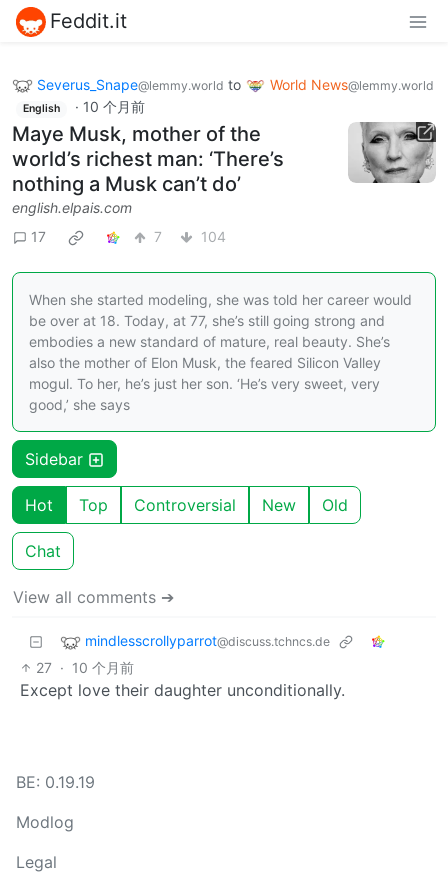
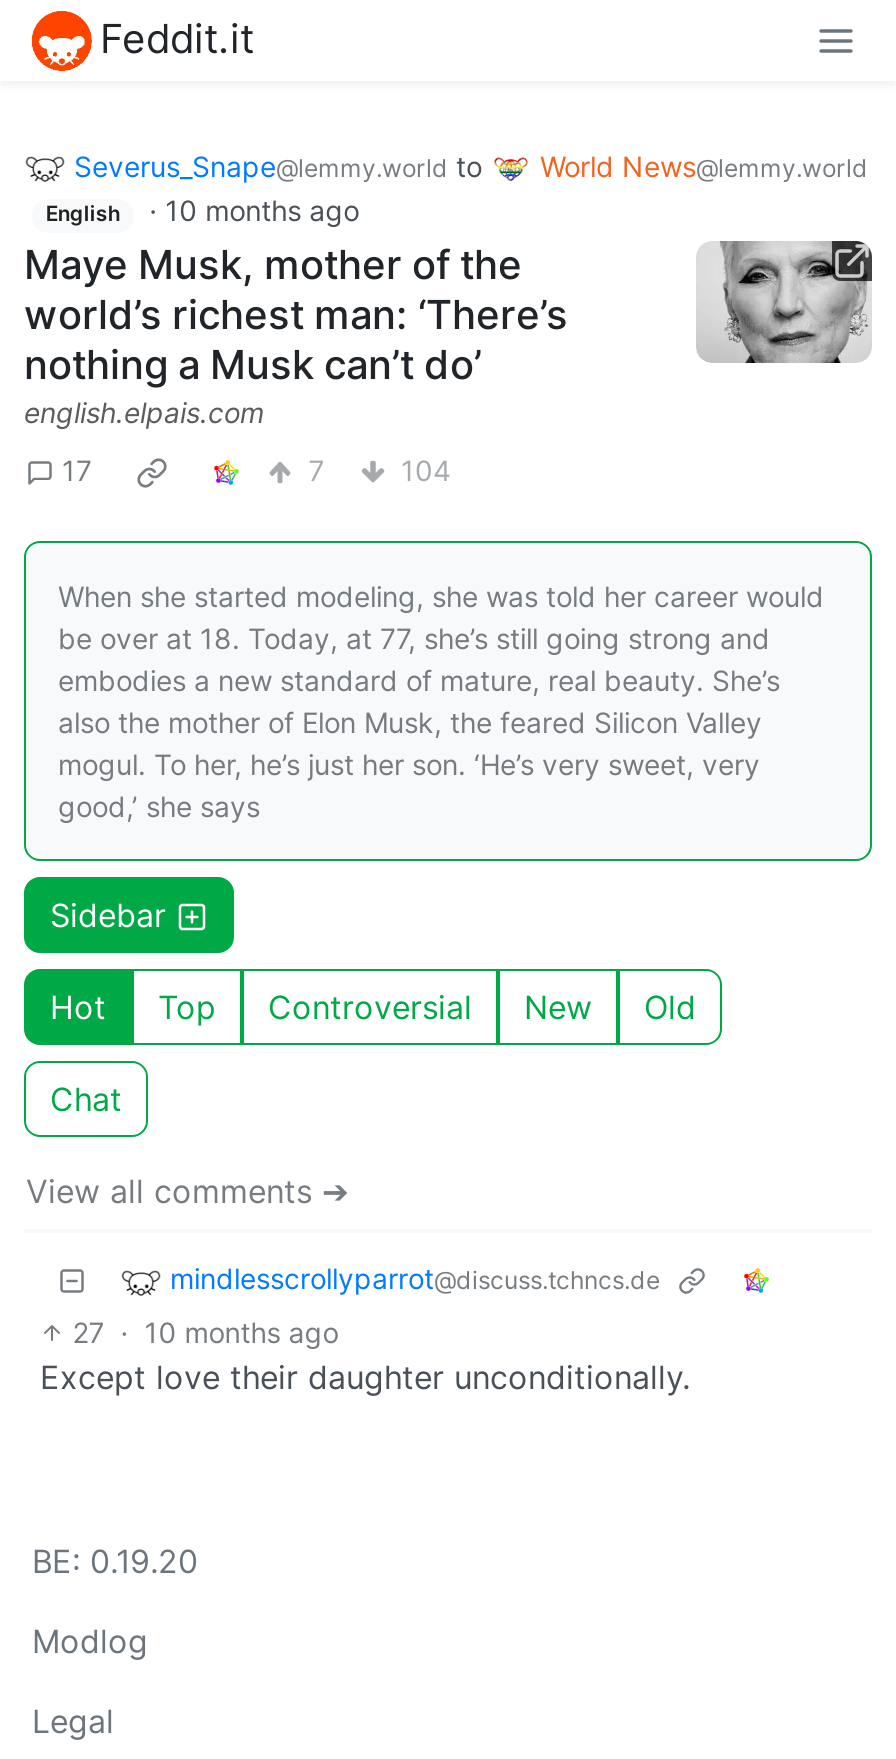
- English · 10 个月前
+ English · 10 months ago

- 27 · 10 个月前
+ 27 · 10 months ago

- BE: 0.19.19
+ BE: 0.19.20
